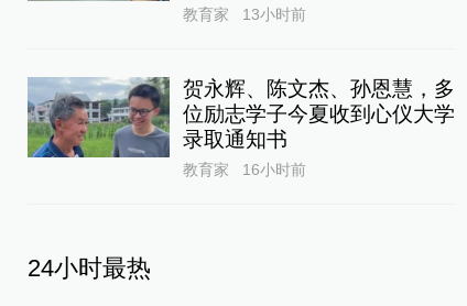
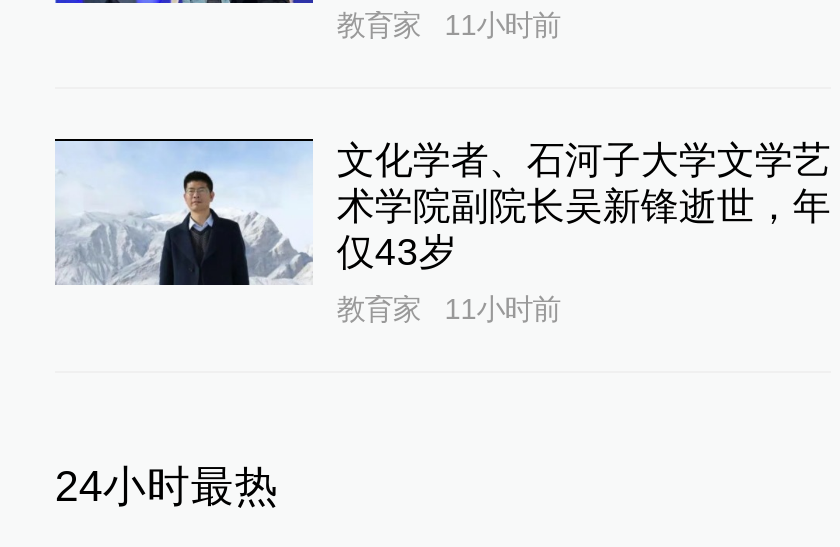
- 教育家 13小时前
+ 教育家 11小时前

- [image]
- 贺永辉、陈文杰、孙恩慧，多
- 位励志学子今夏收到心仪大学
- 录取通知书
+ [image]
+ 文化学者、石河子大学文学艺
+ 术学院副院长吴新锋逝世，年
+ 仅43岁

- 教育家 16小时前
+ 教育家 11小时前
